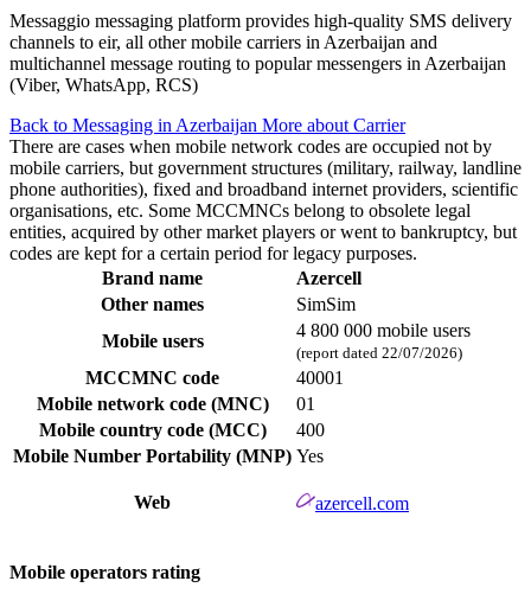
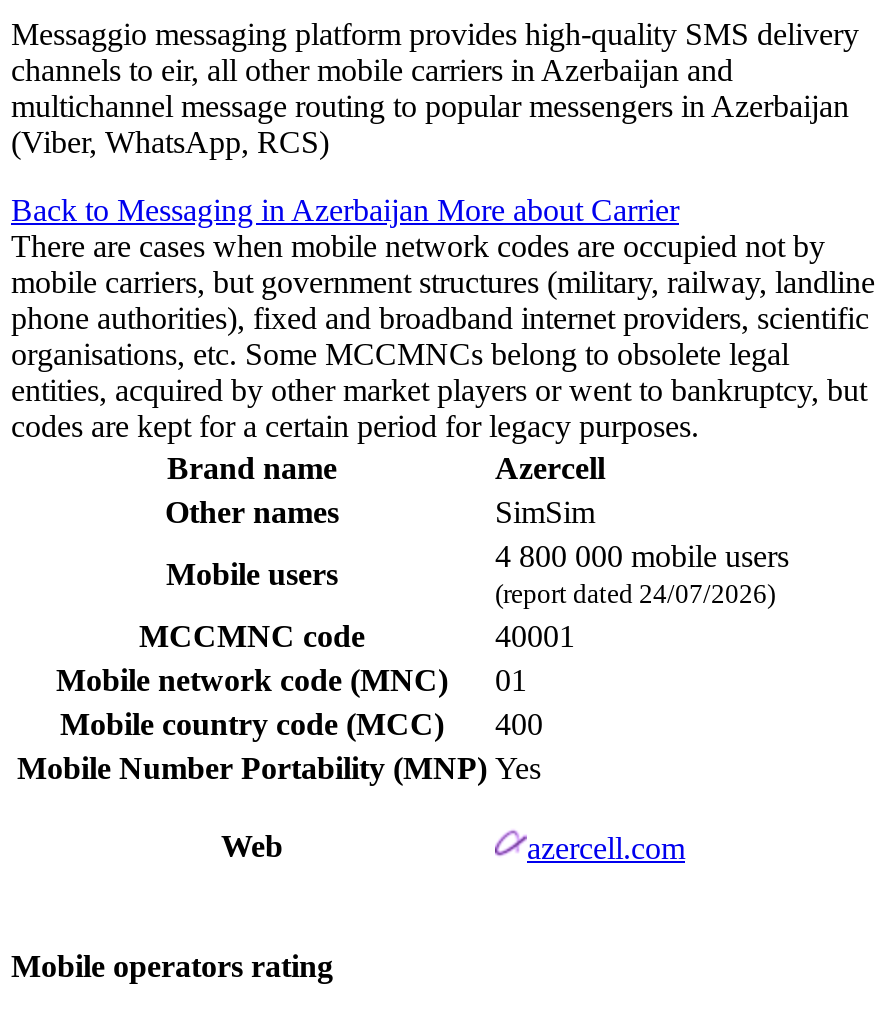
- (report dated 22/07/2026)
+ (report dated 24/07/2026)
